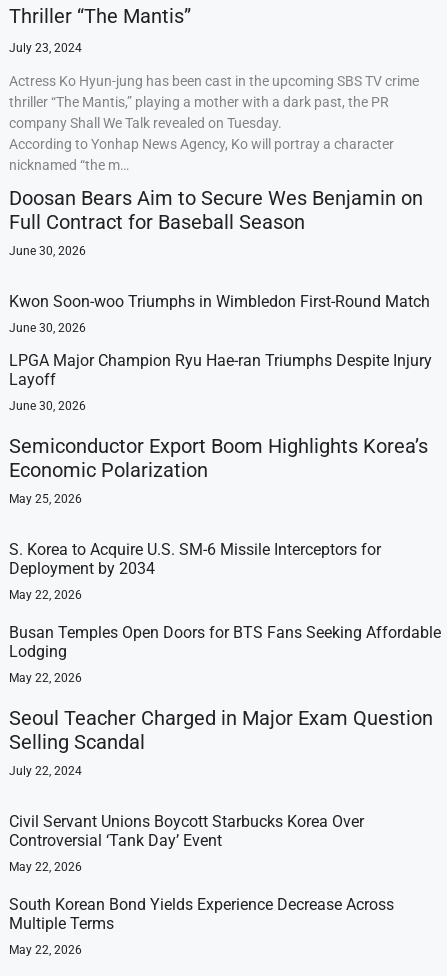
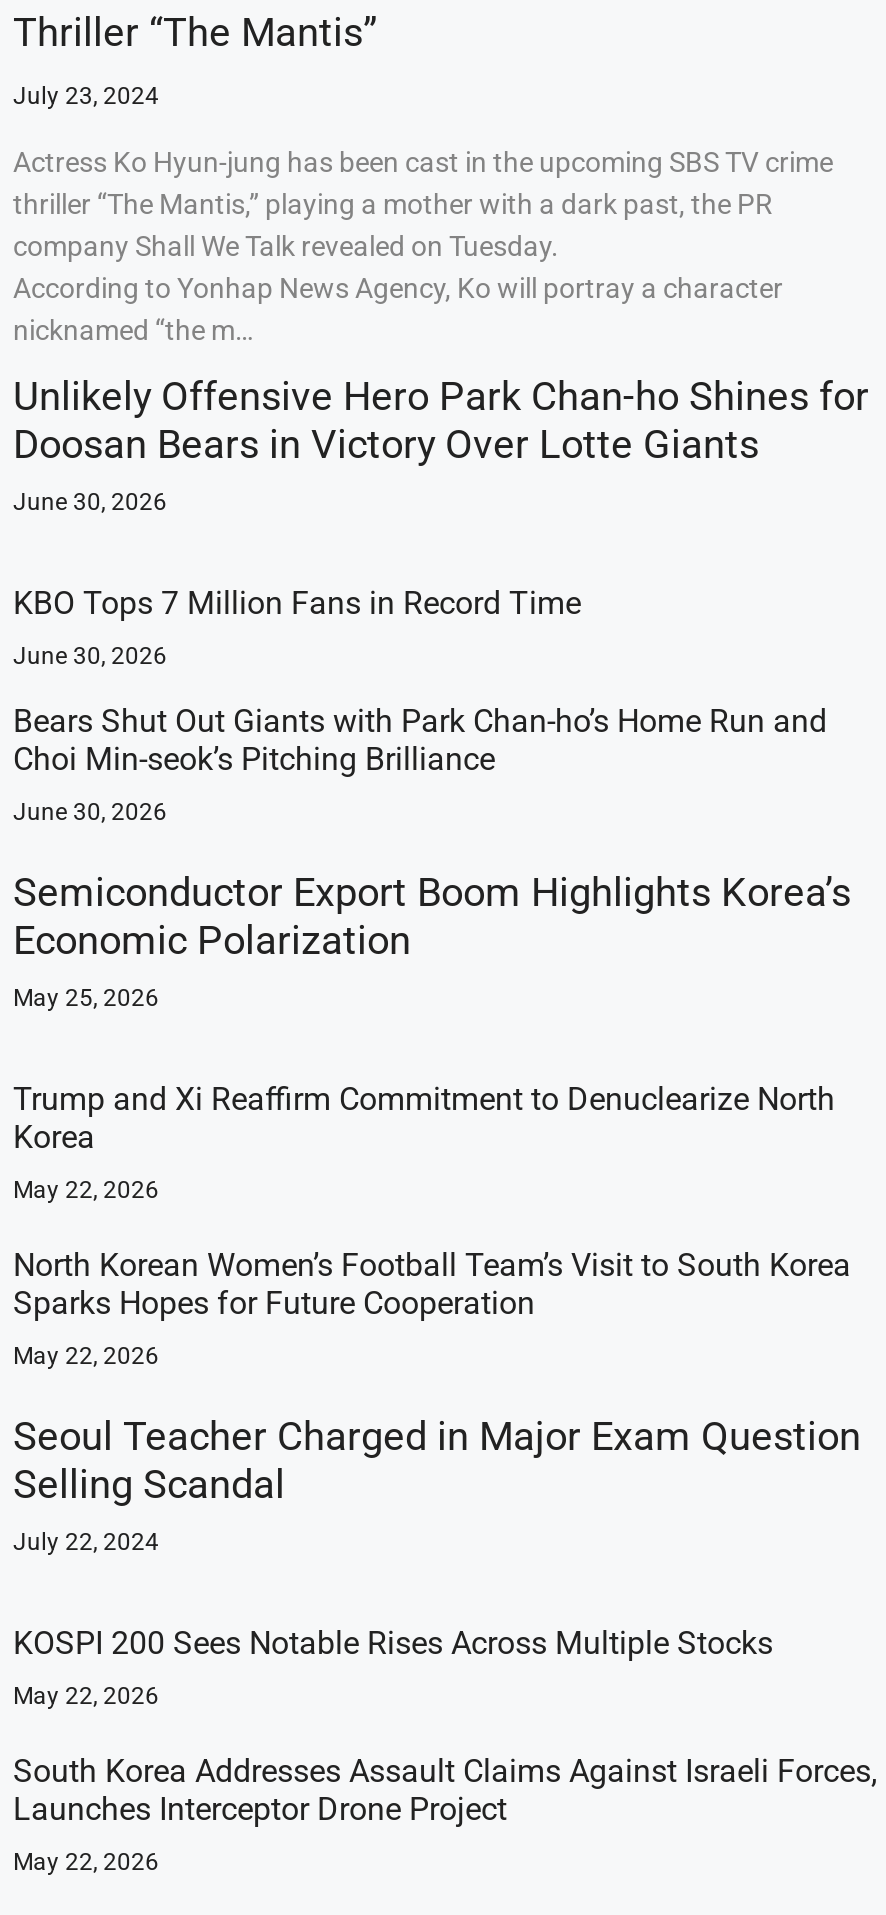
- Doosan Bears Aim to Secure Wes Benjamin on
- Full Contract for Baseball Season
+ Unlikely Offensive Hero Park Chan-ho Shines for
+ Doosan Bears in Victory Over Lotte Giants

- Kwon Soon-woo Triumphs in Wimbledon First-Round Match
+ KBO Tops 7 Million Fans in Record Time

- LPGA Major Champion Ryu Hae-ran Triumphs Despite Injury
- Layoff
+ Bears Shut Out Giants with Park Chan-ho’s Home Run and
+ Choi Min-seok’s Pitching Brilliance

- S. Korea to Acquire U.S. SM-6 Missile Interceptors for
- Deployment by 2034
+ Trump and Xi Reaffirm Commitment to Denuclearize North
+ Korea

- Busan Temples Open Doors for BTS Fans Seeking Affordable
- Lodging
+ North Korean Women’s Football Team’s Visit to South Korea
+ Sparks Hopes for Future Cooperation

- Civil Servant Unions Boycott Starbucks Korea Over
- Controversial ‘Tank Day’ Event
+ KOSPI 200 Sees Notable Rises Across Multiple Stocks

- South Korean Bond Yields Experience Decrease Across
- Multiple Terms
+ South Korea Addresses Assault Claims Against Israeli Forces,
+ Launches Interceptor Drone Project
